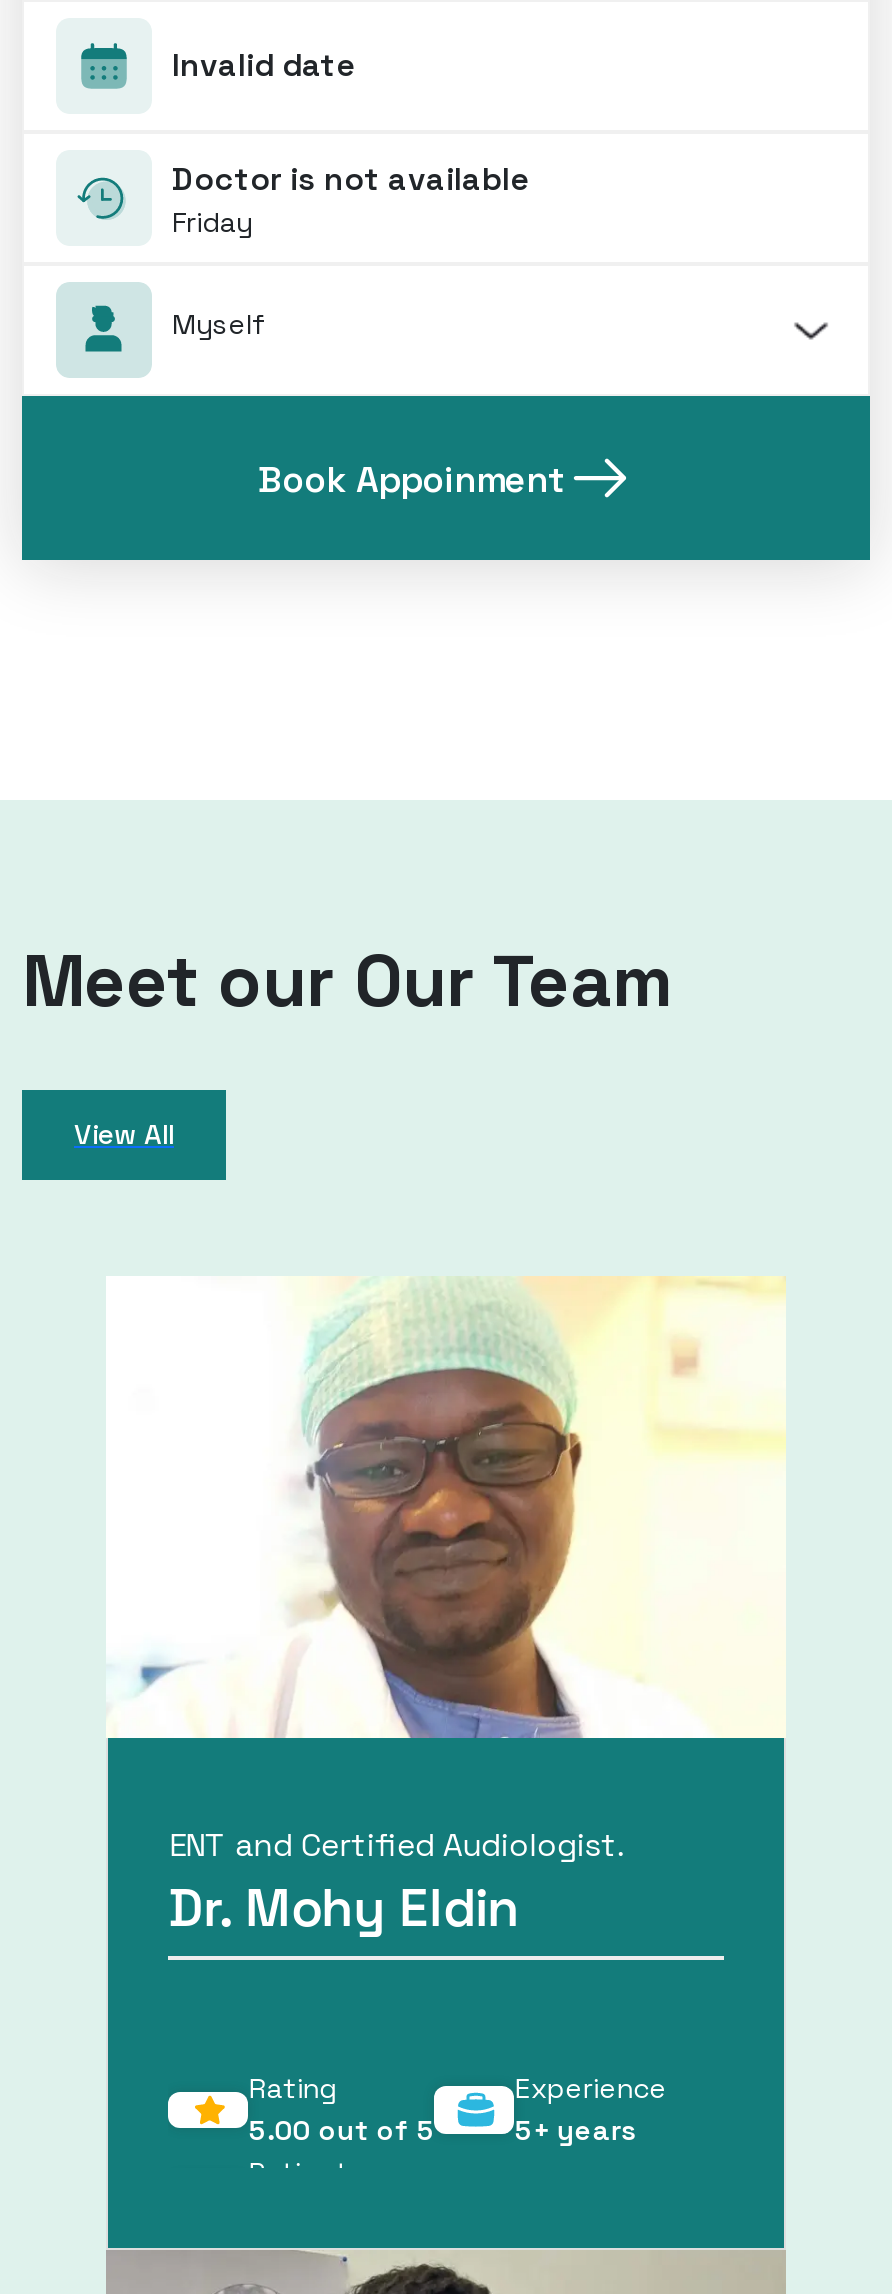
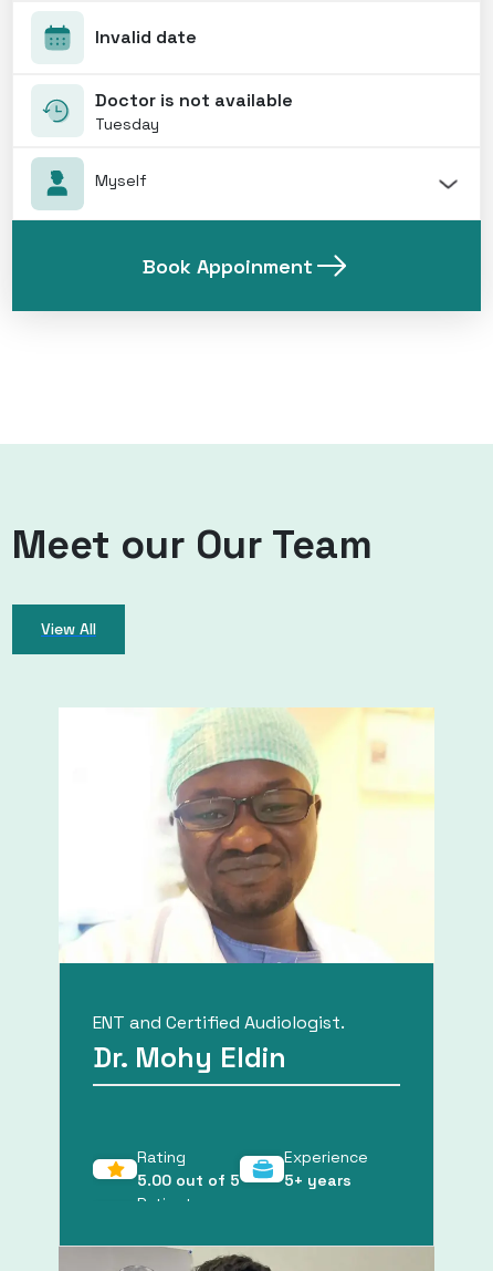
- Friday
+ Tuesday
